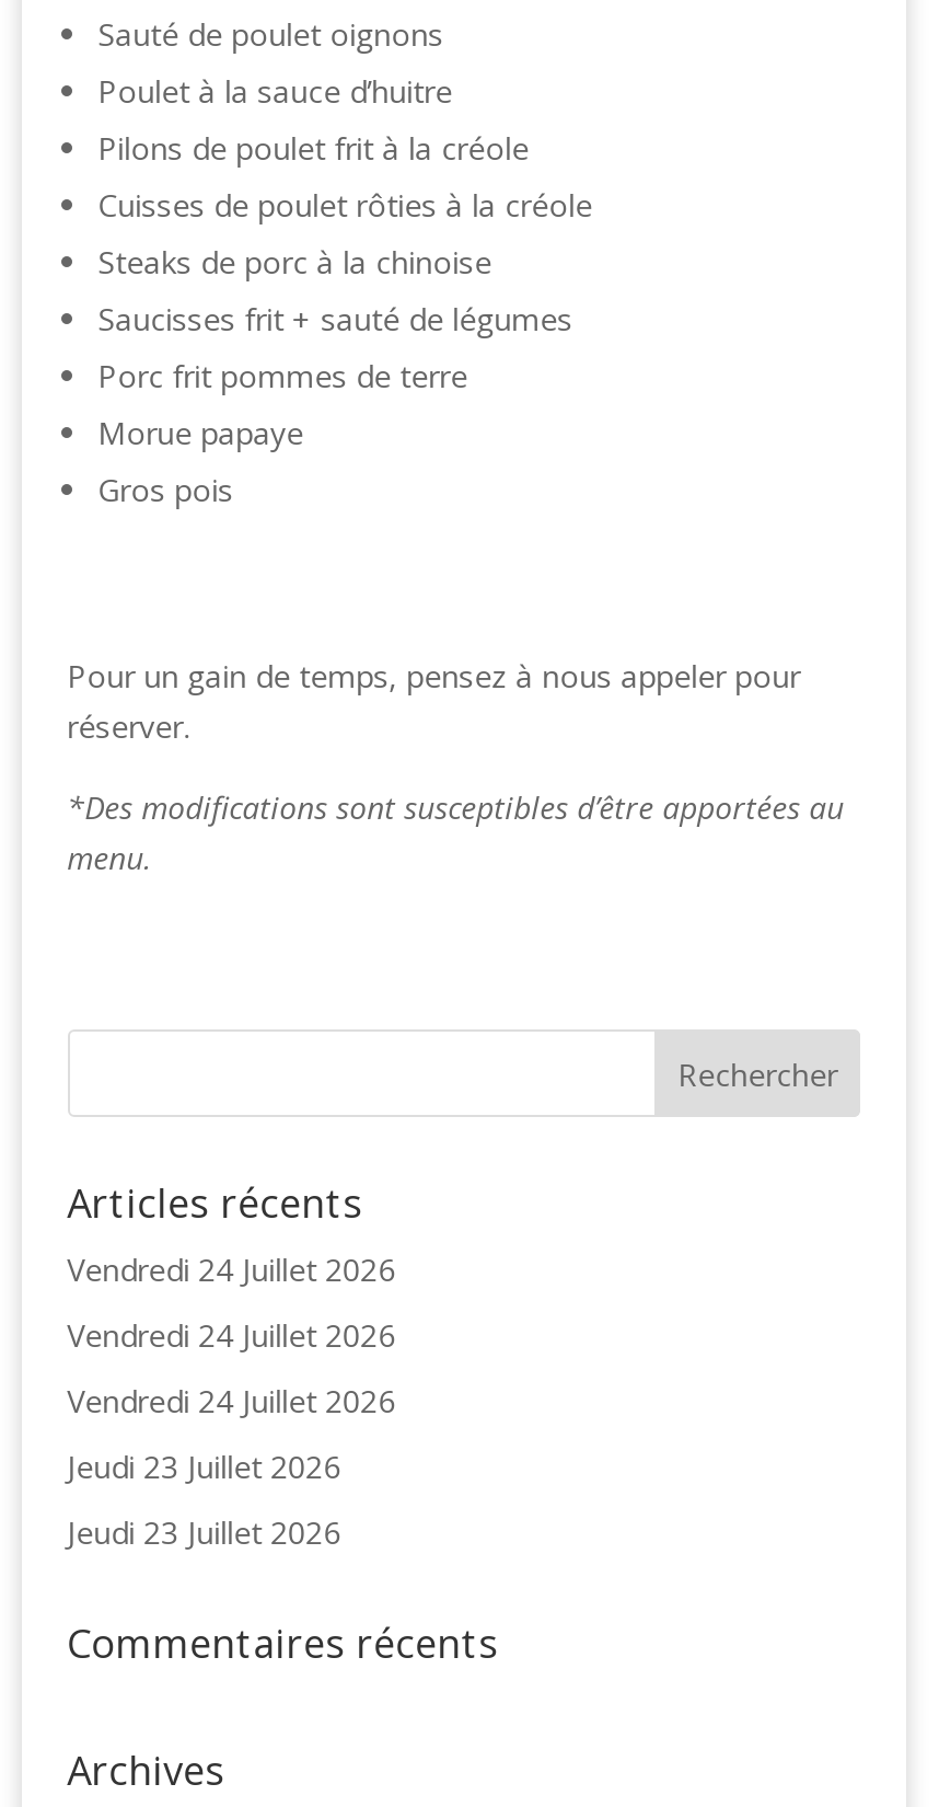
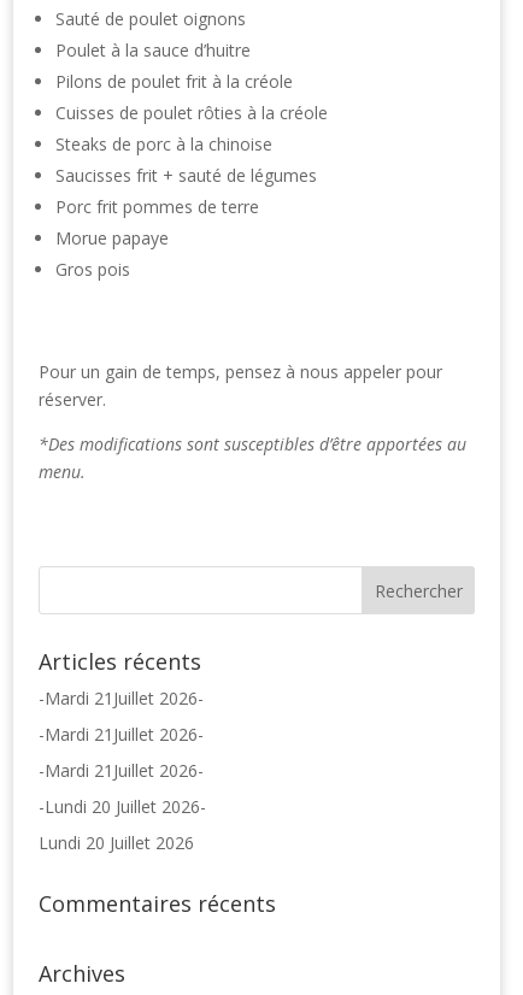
- Vendredi 24 Juillet 2026
+ -Mardi 21Juillet 2026-

- Vendredi 24 Juillet 2026
+ -Mardi 21Juillet 2026-

- Vendredi 24 Juillet 2026
+ -Mardi 21Juillet 2026-

- Jeudi 23 Juillet 2026
+ -Lundi 20 Juillet 2026-

- Jeudi 23 Juillet 2026
+ Lundi 20 Juillet 2026
